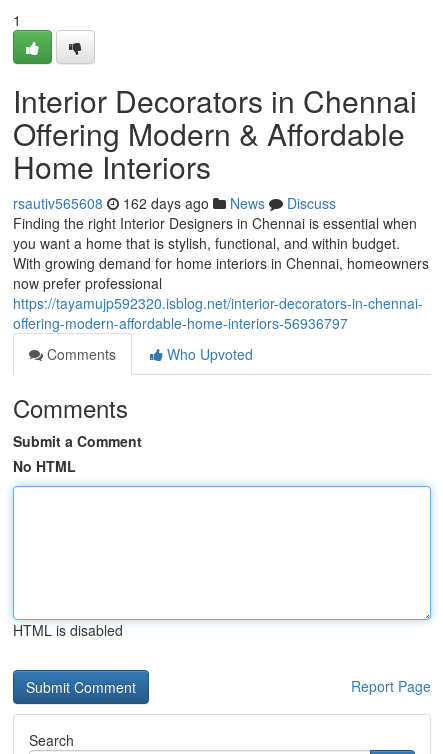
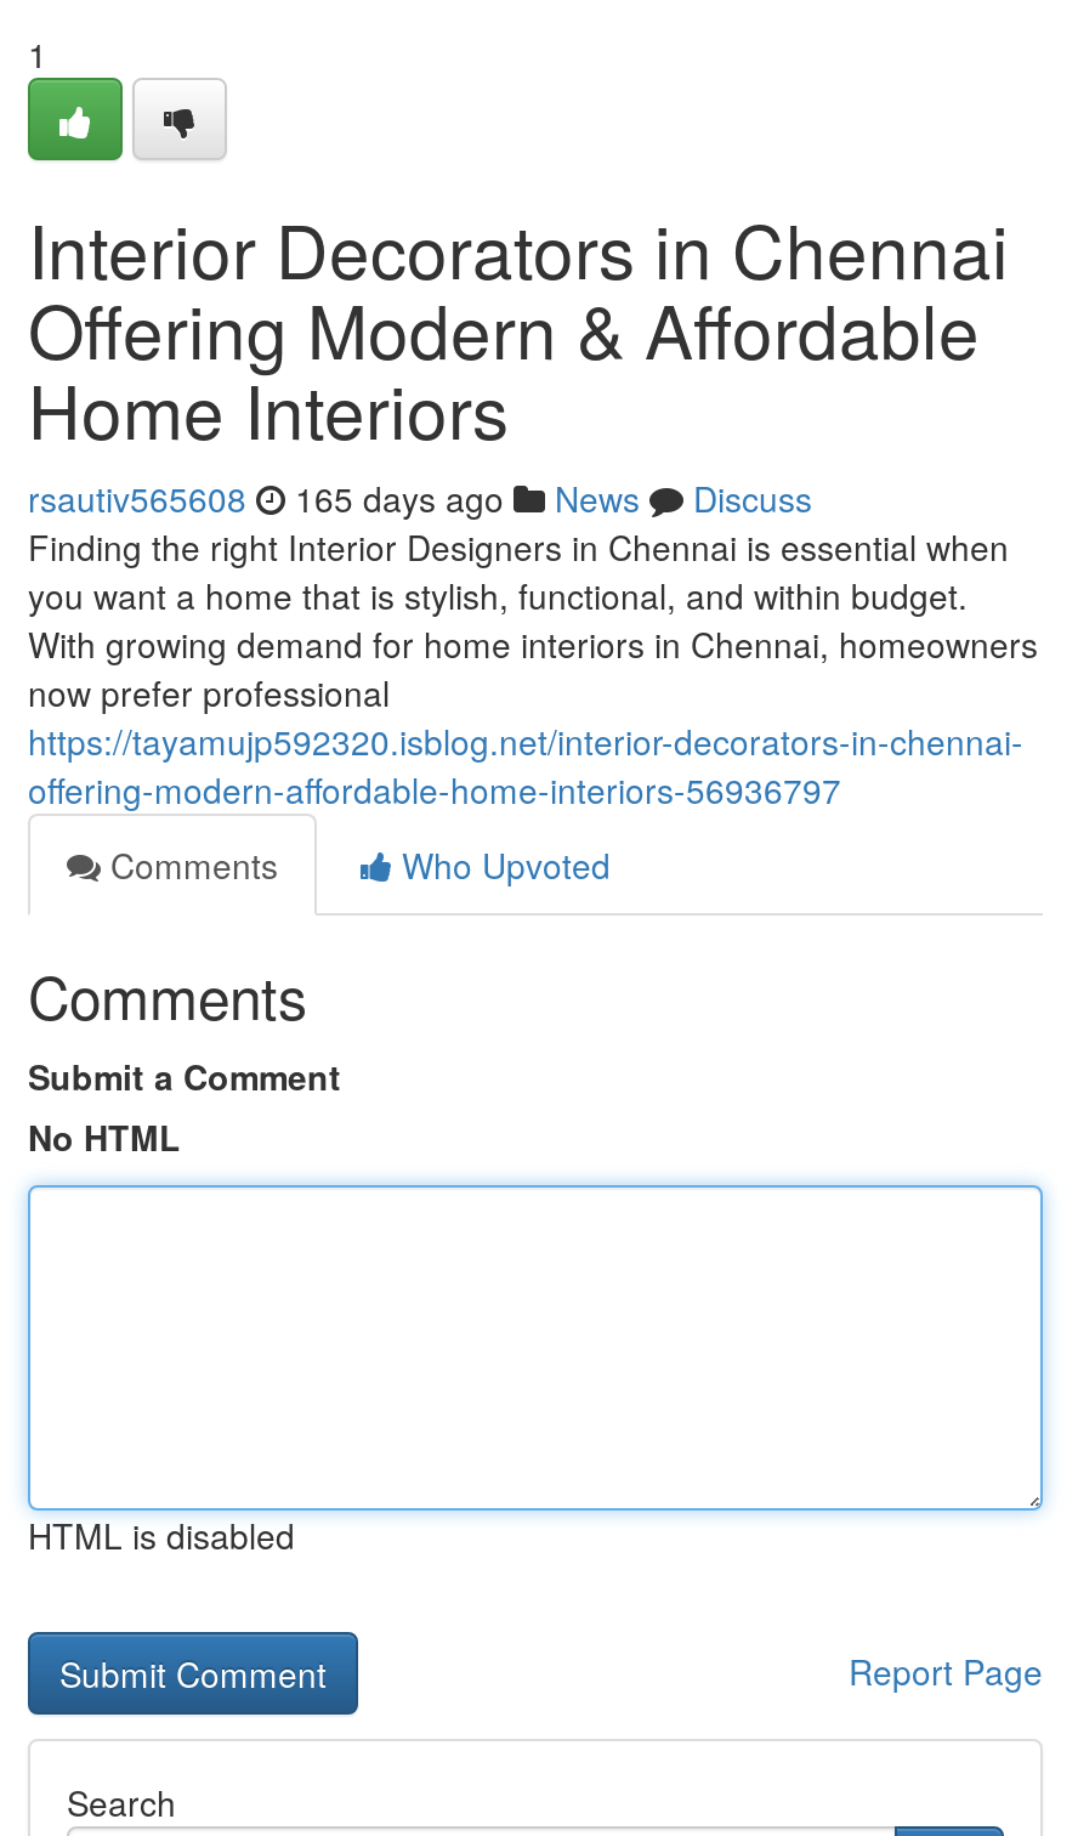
- rsautiv565608 162 days ago News Discuss
+ rsautiv565608 165 days ago News Discuss
